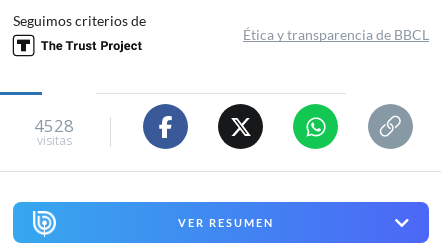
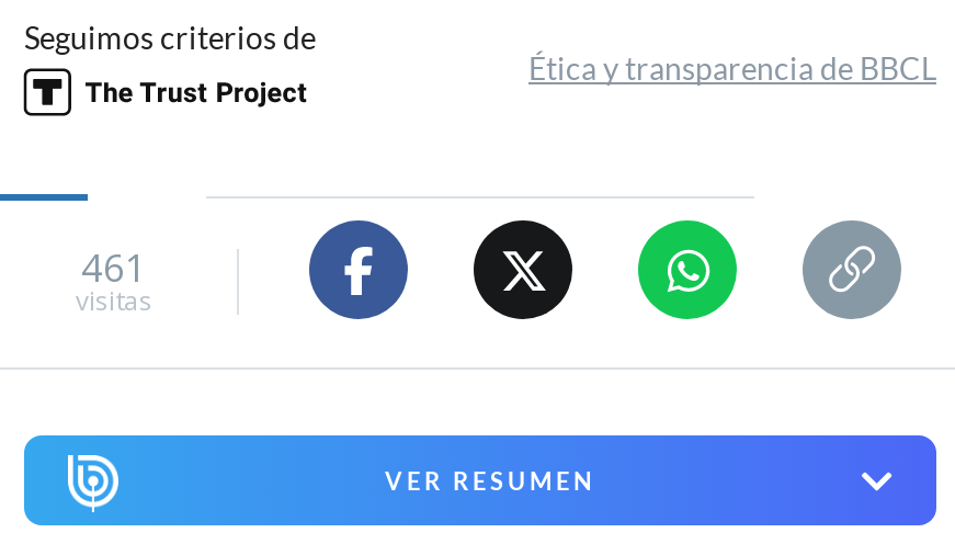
- 4528
+ 461
